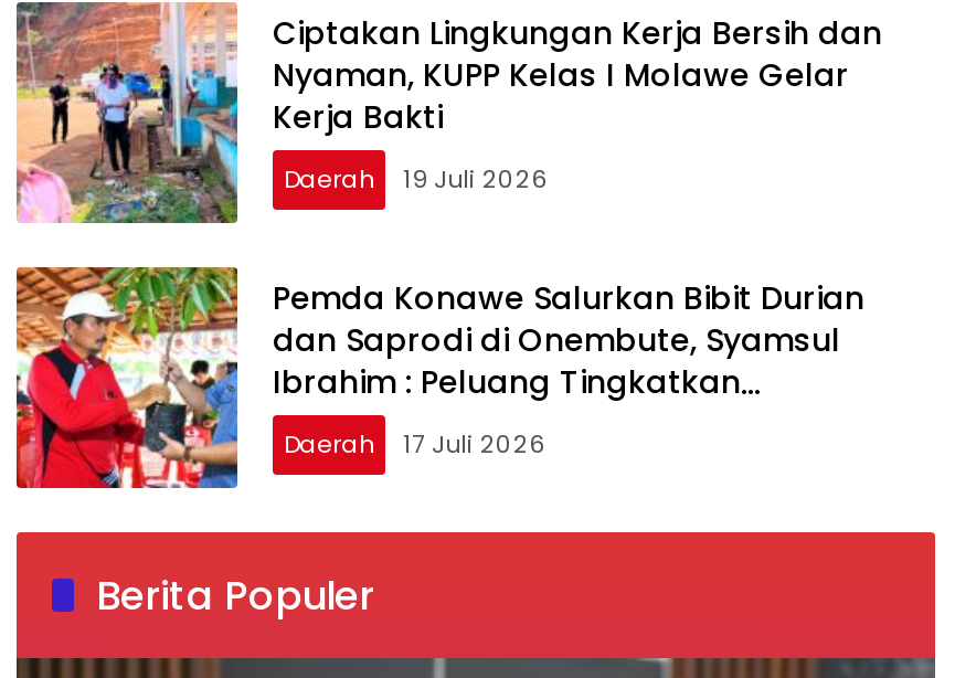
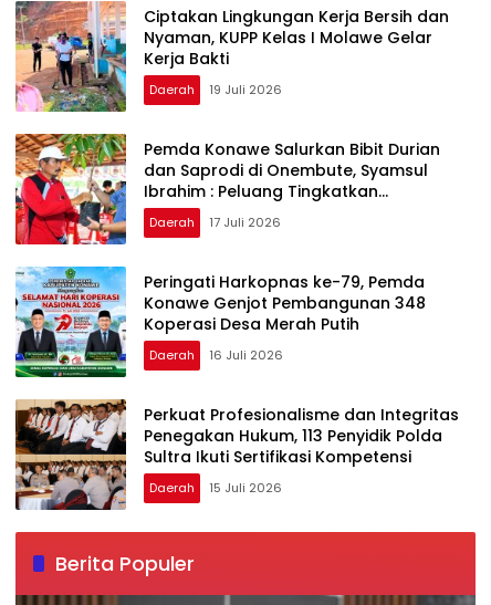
+ [image]
+ Peringati Harkopnas ke-79, Pemda
+ Konawe Genjot Pembangunan 348
+ Koperasi Desa Merah Putih
+ Daerah
+ 16 Juli 2026
+ Perkuat Profesionalisme dan Integritas
+ Penegakan Hukum, 113 Penyidik Polda
+ Sultra Ikuti Sertifikasi Kompetensi
+ Daerah
+ 15 Juli 2026

+ [image]
